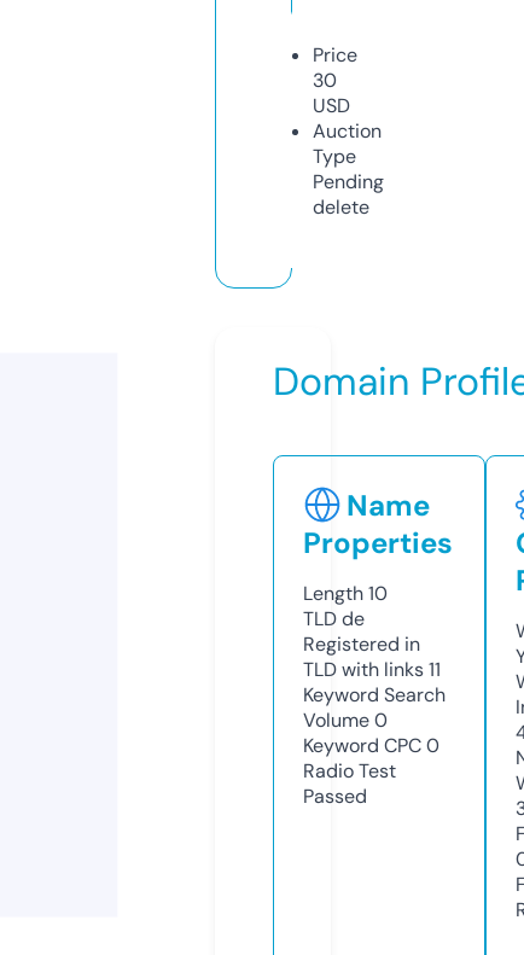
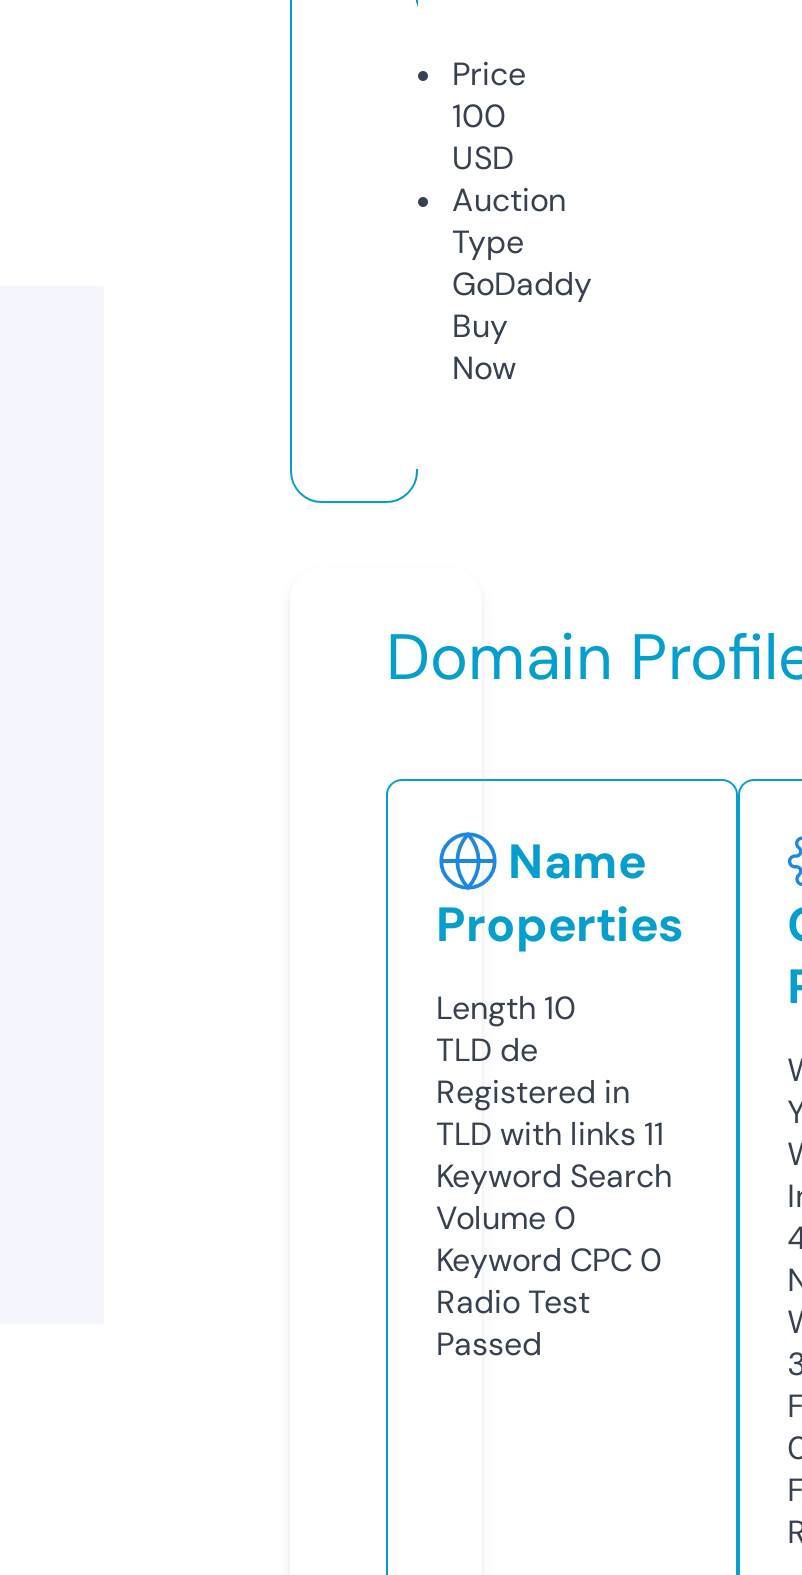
- 30
+ 100

- Pending
- delete
+ GoDaddy
+ Buy
+ Now
